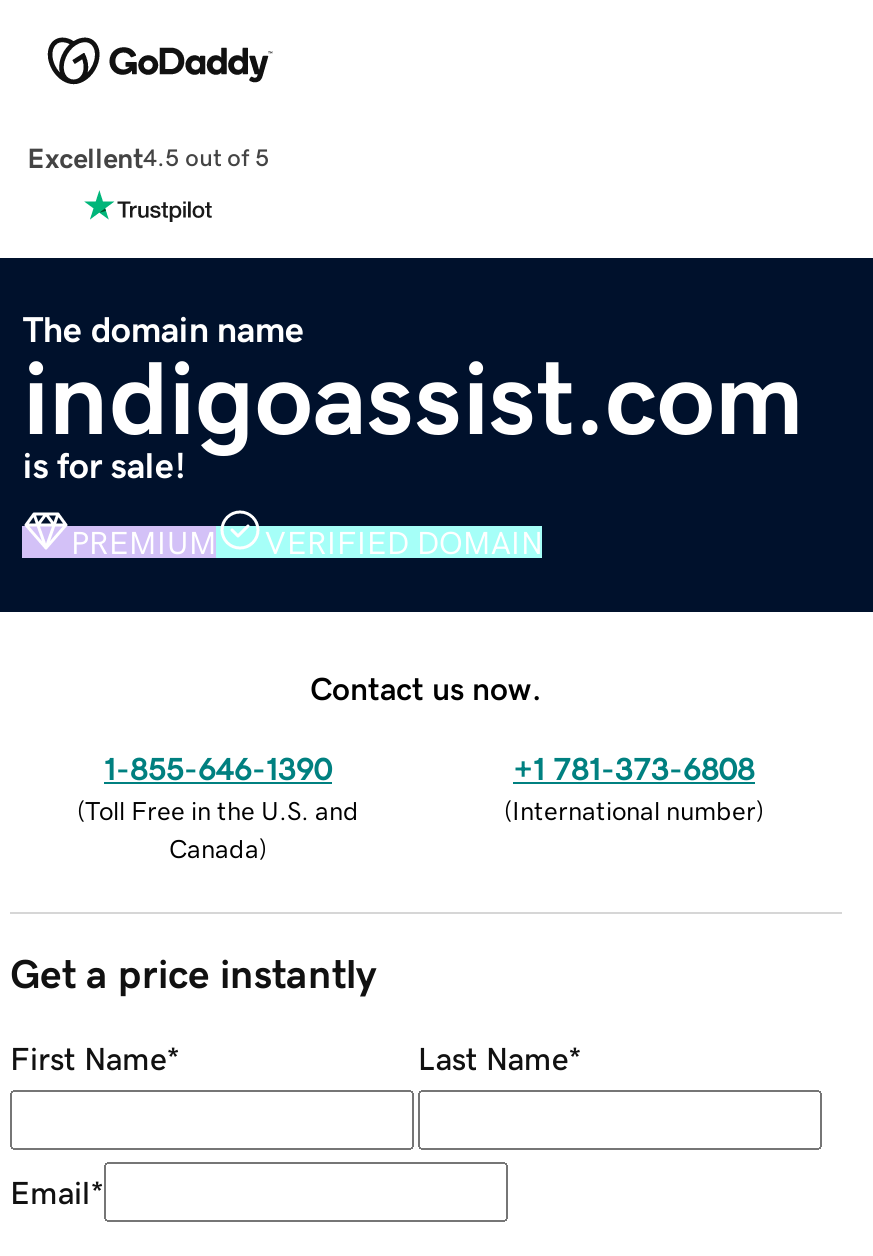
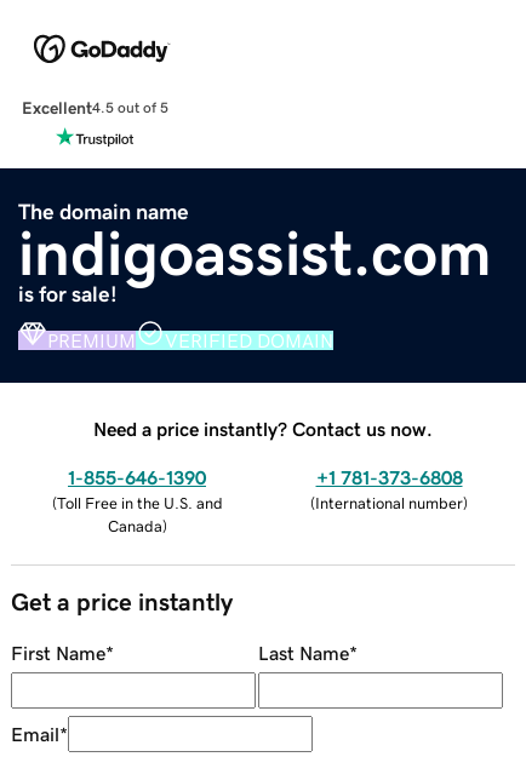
- Contact us now.
+ Need a price instantly? Contact us now.
